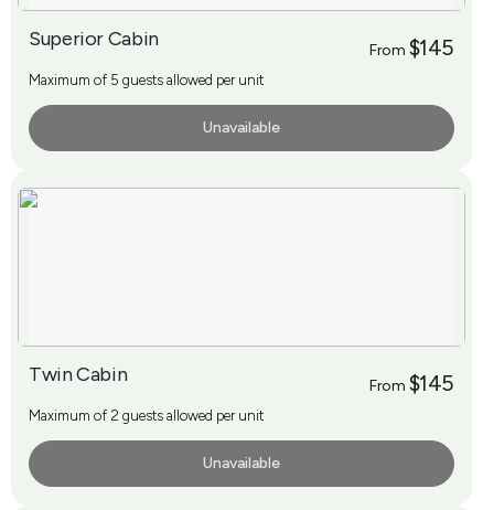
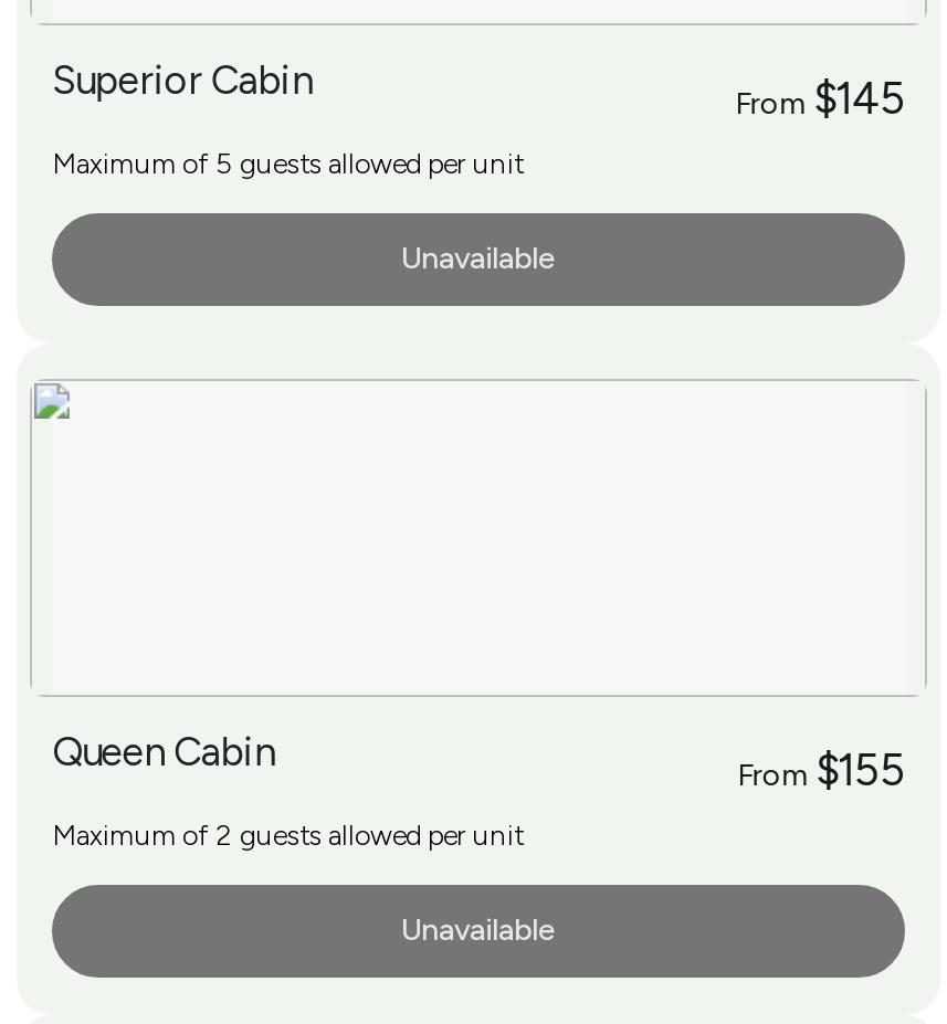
- Twin Cabin
+ Queen Cabin

- From $145
+ From $155
